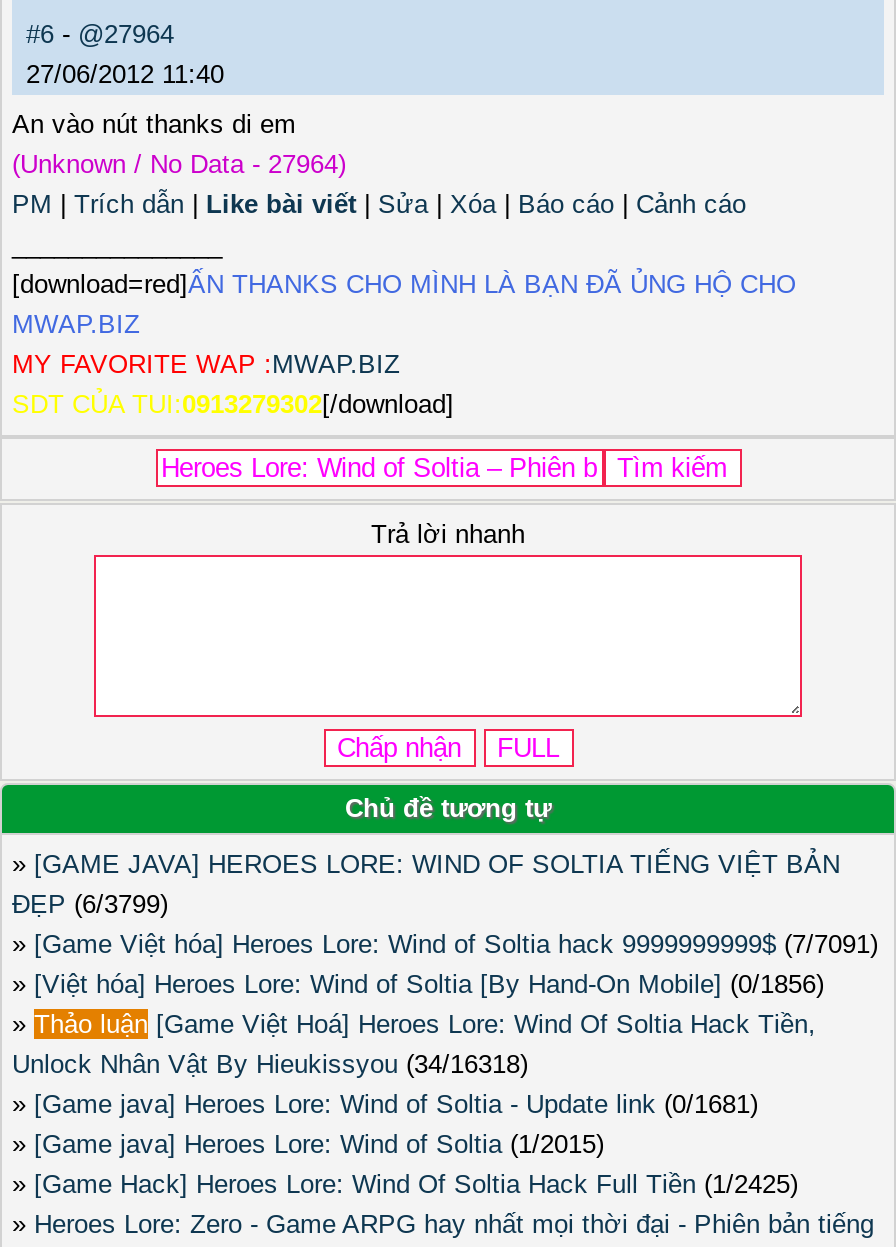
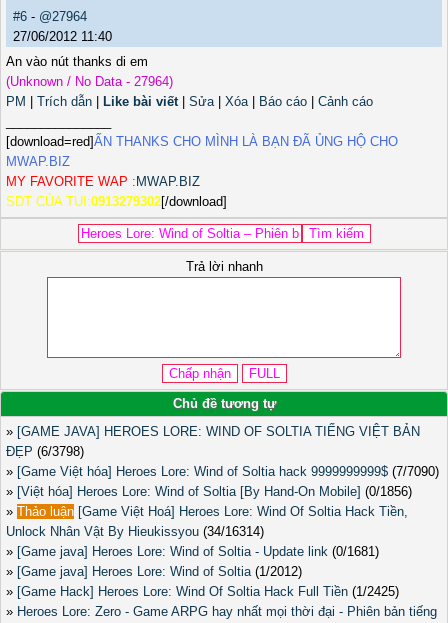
- ĐẸP (6/3799)
+ ĐẸP (6/3798)

- » [Game Việt hóa] Heroes Lore: Wind of Soltia hack 9999999999$(7/7091)
+ » [Game Việt hóa] Heroes Lore: Wind of Soltia hack 9999999999$(7/7090)

- Unlock Nhân Vật By Hieukissyou (34/16318)
+ Unlock Nhân Vật By Hieukissyou (34/16314)

- » [Game java] Heroes Lore: Wind of Soltia (1/2015)
+ » [Game java] Heroes Lore: Wind of Soltia (1/2012)
